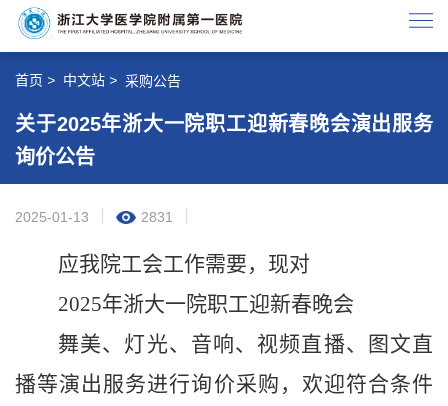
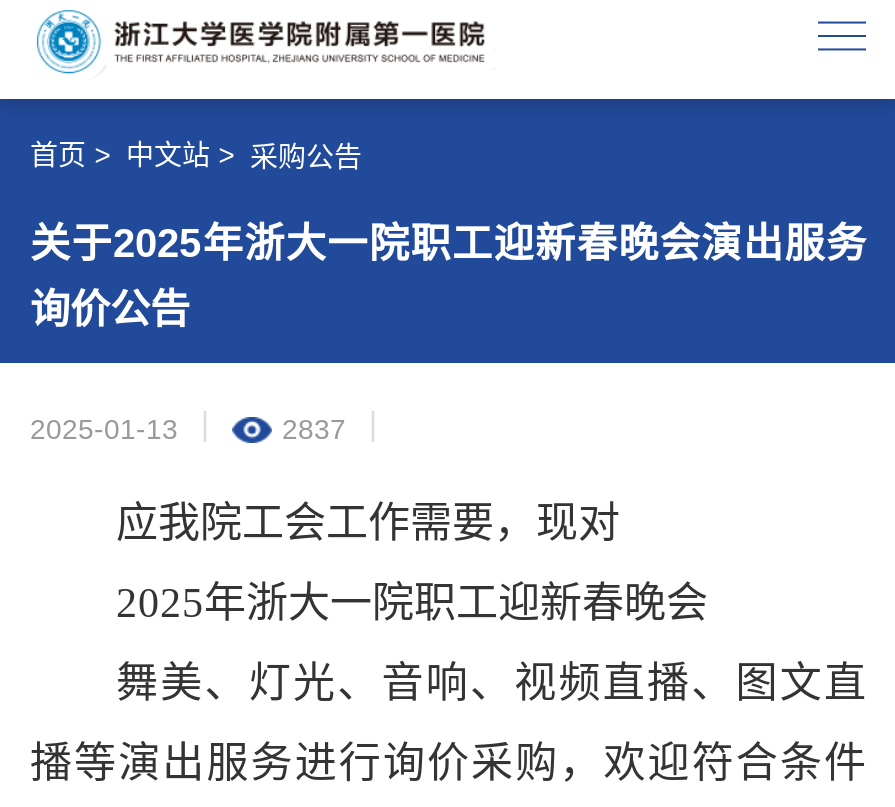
- 2025-01-13丨 2831丨
+ 2025-01-13丨 2837丨
